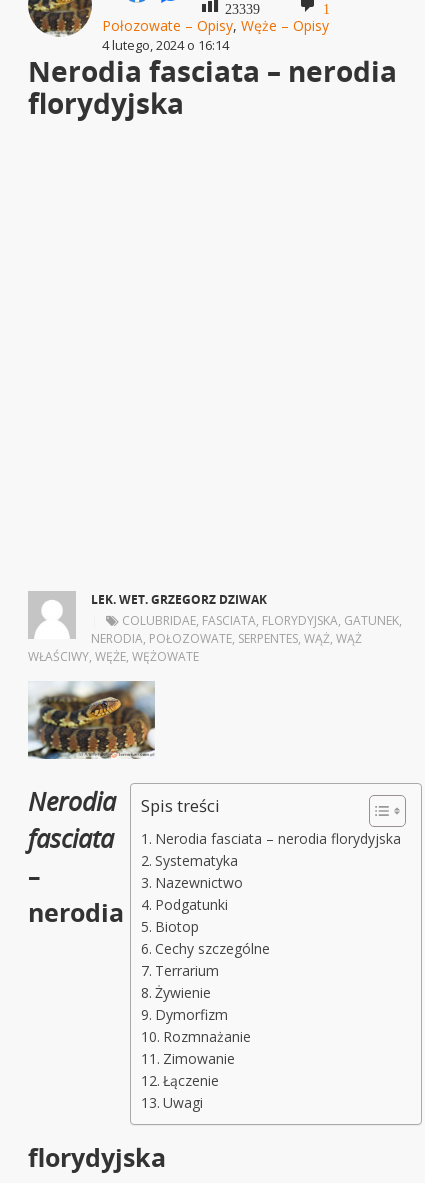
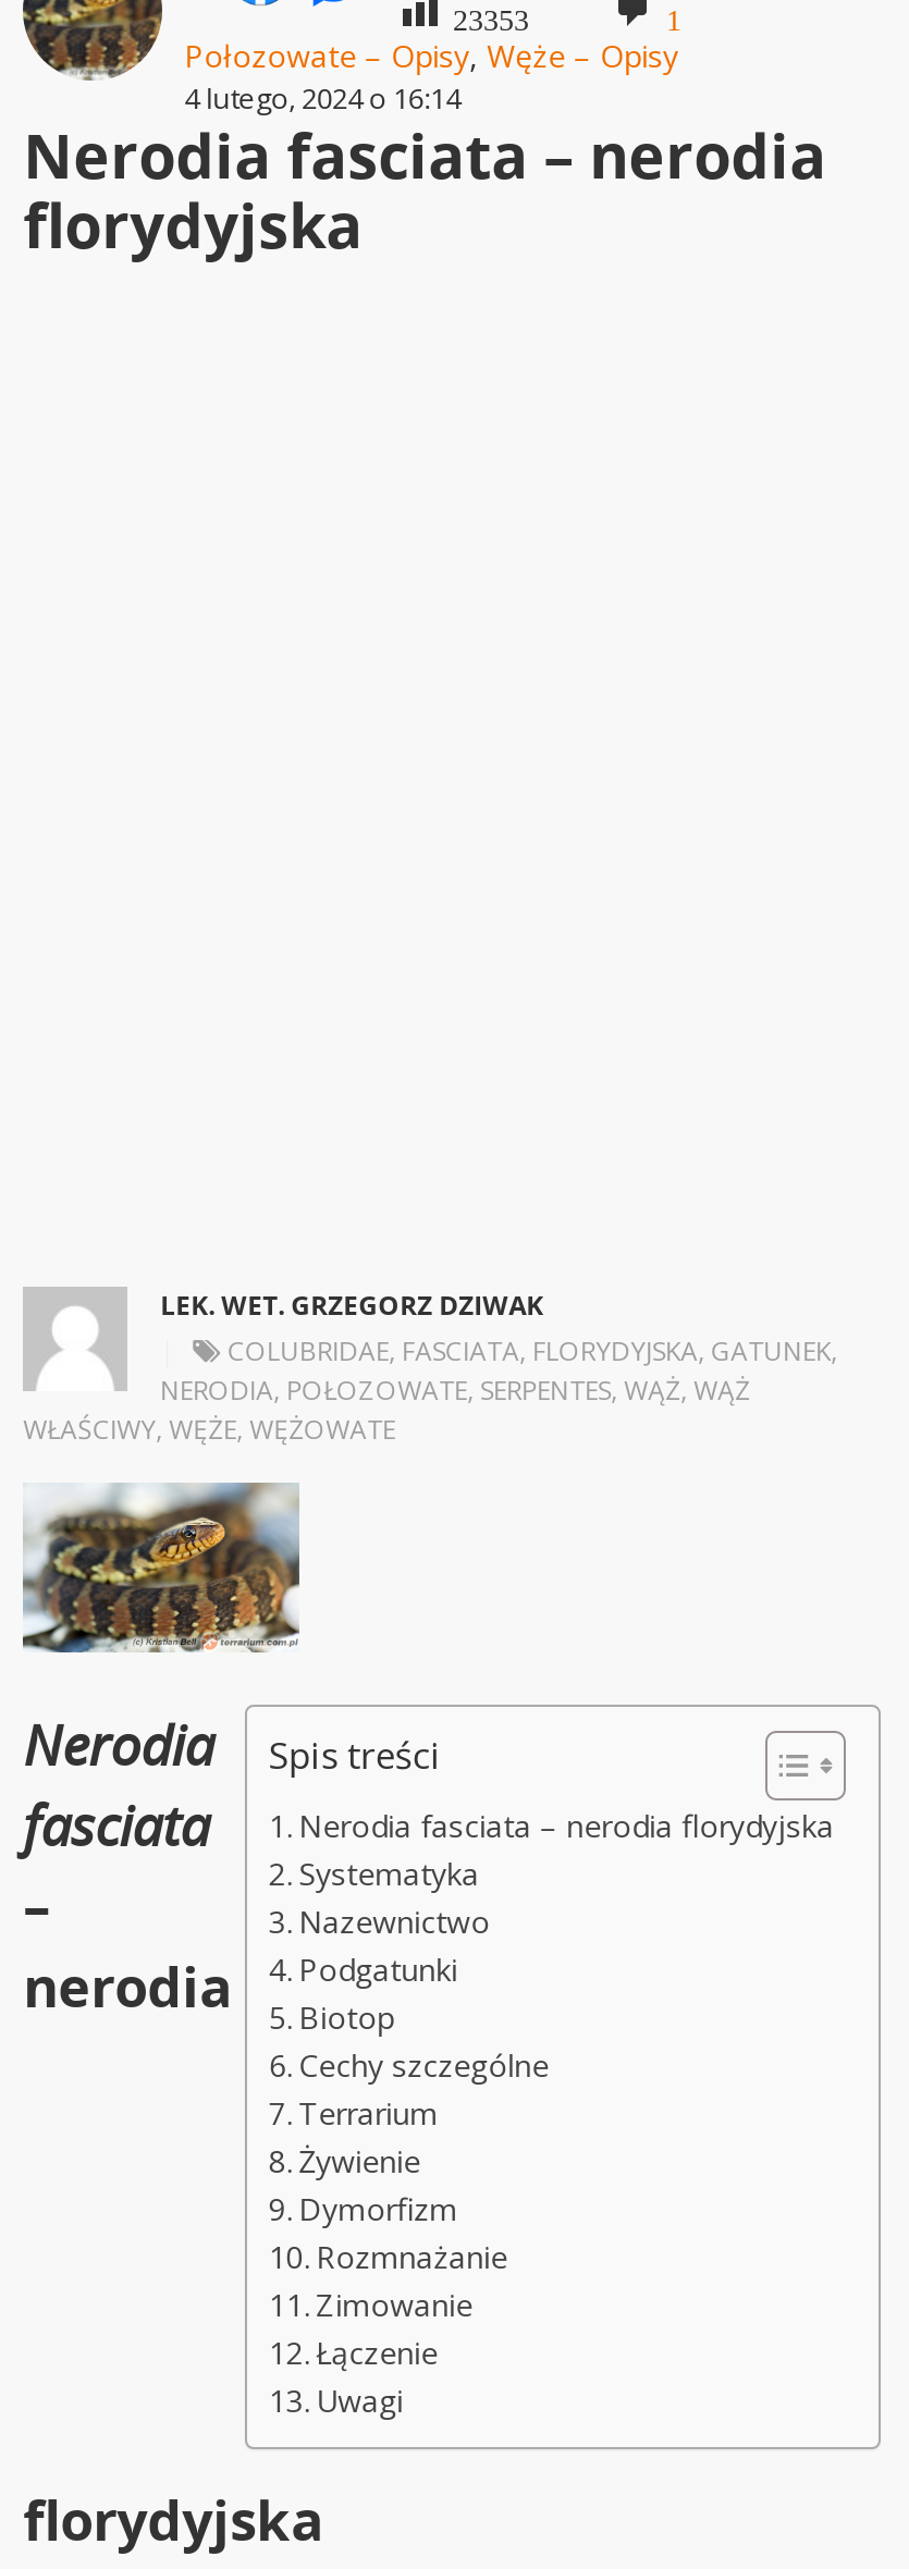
- 23339
+ 23353
